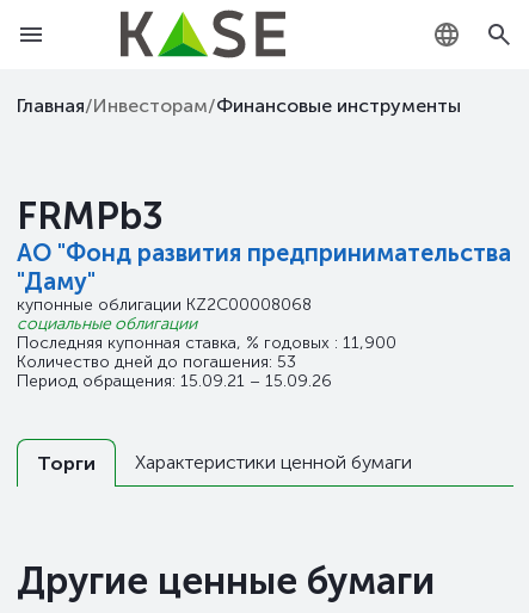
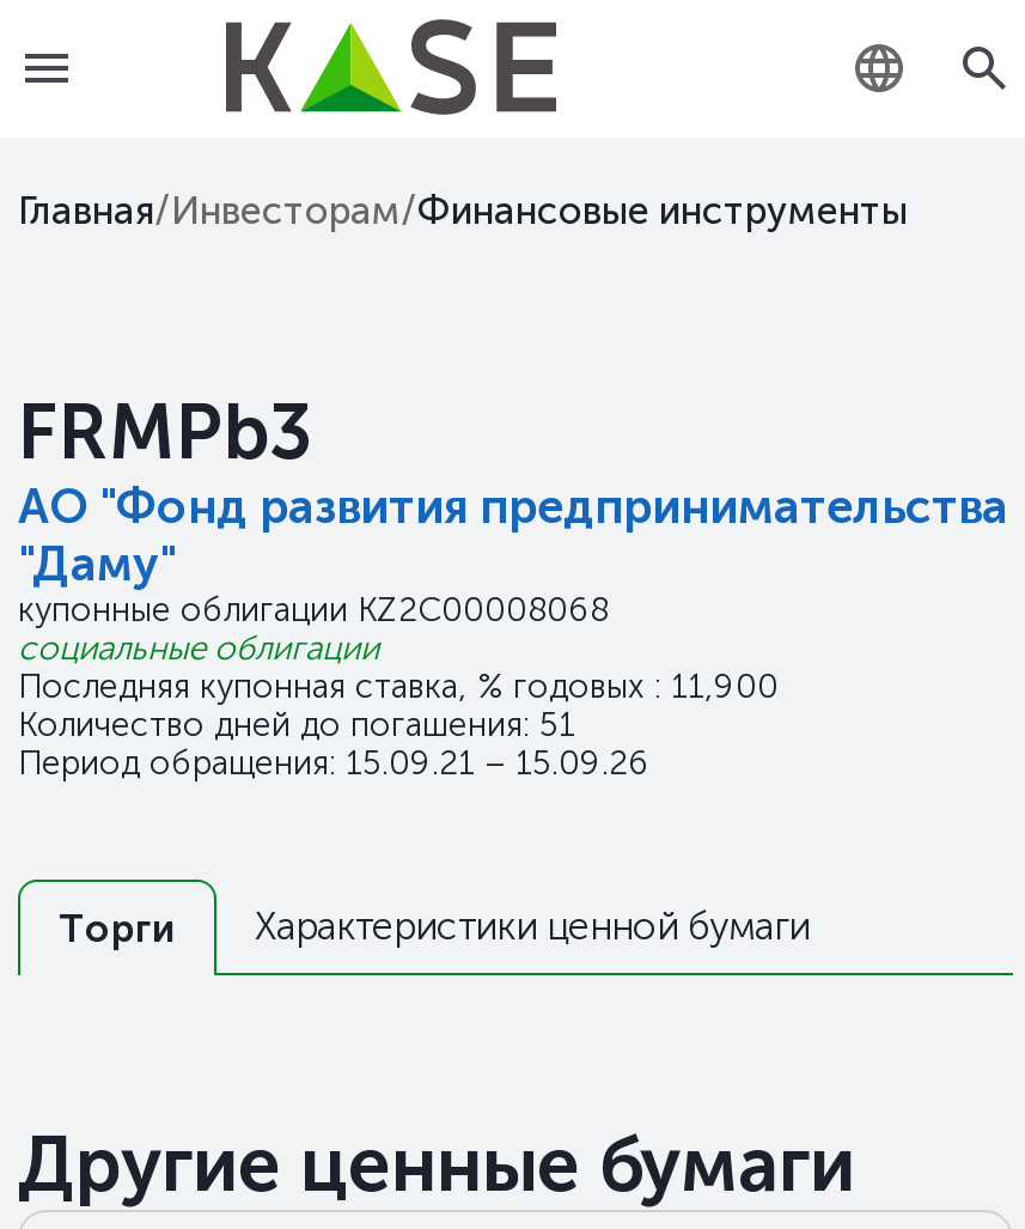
- Количество дней до погашения: 53
+ Количество дней до погашения: 51
